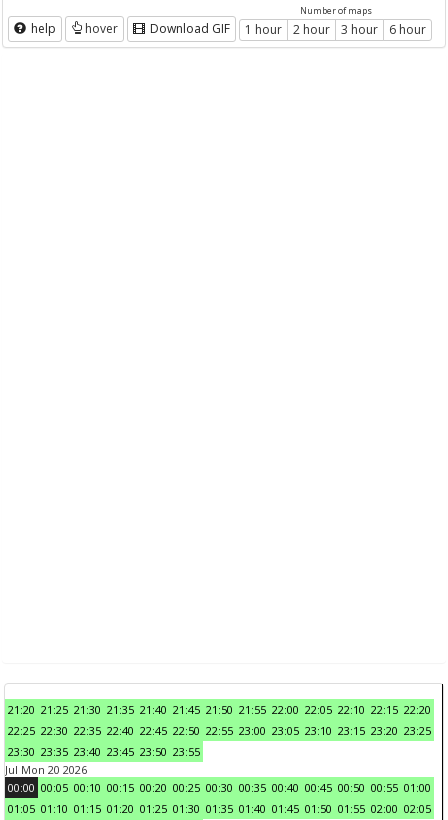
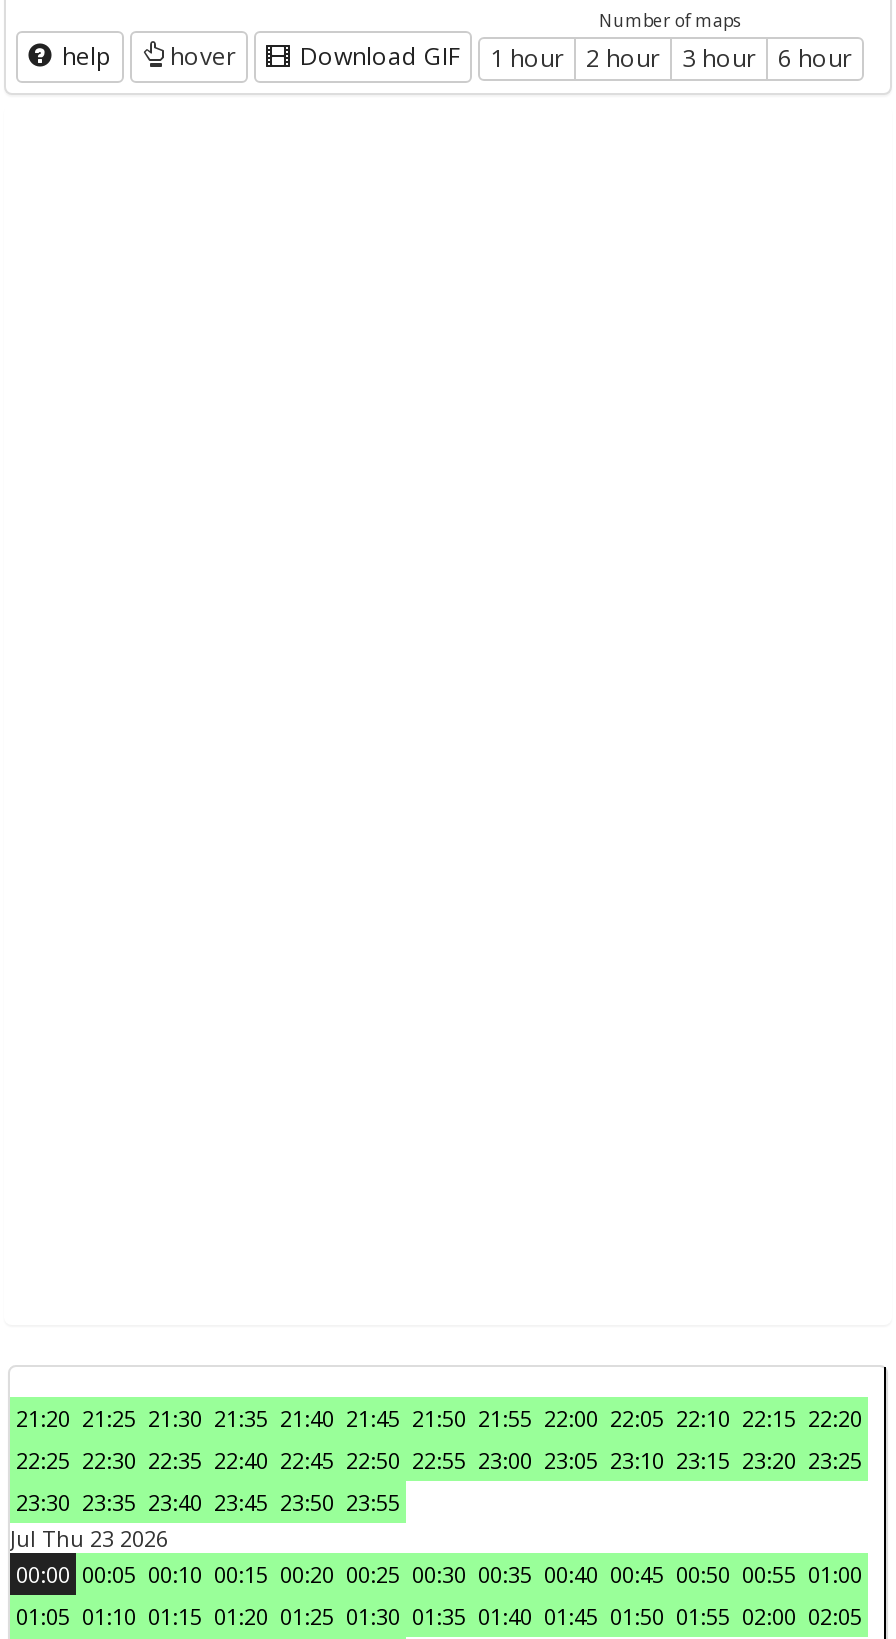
- Jul Mon 20 2026
+ Jul Thu 23 2026
